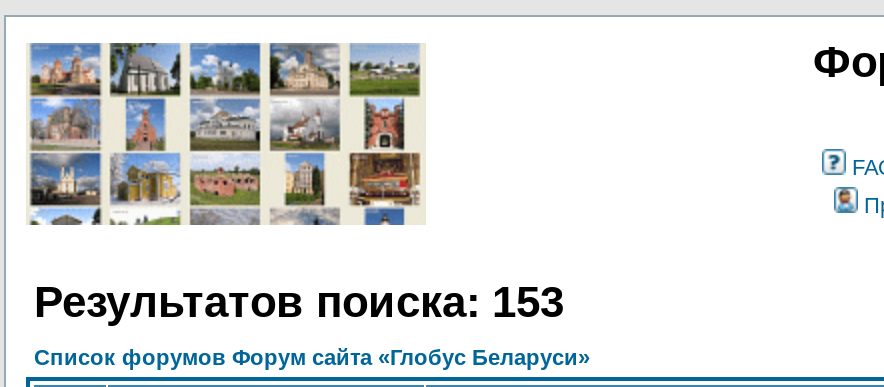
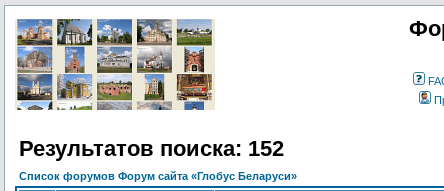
- Результатов поиска: 153
+ Результатов поиска: 152
